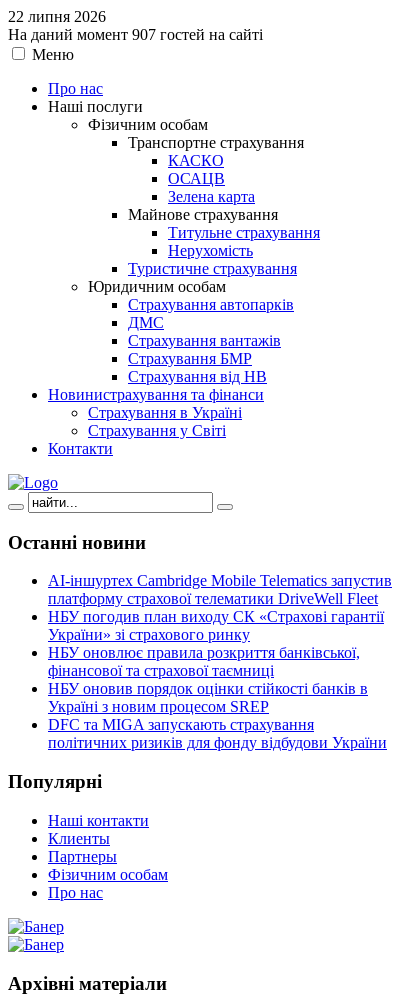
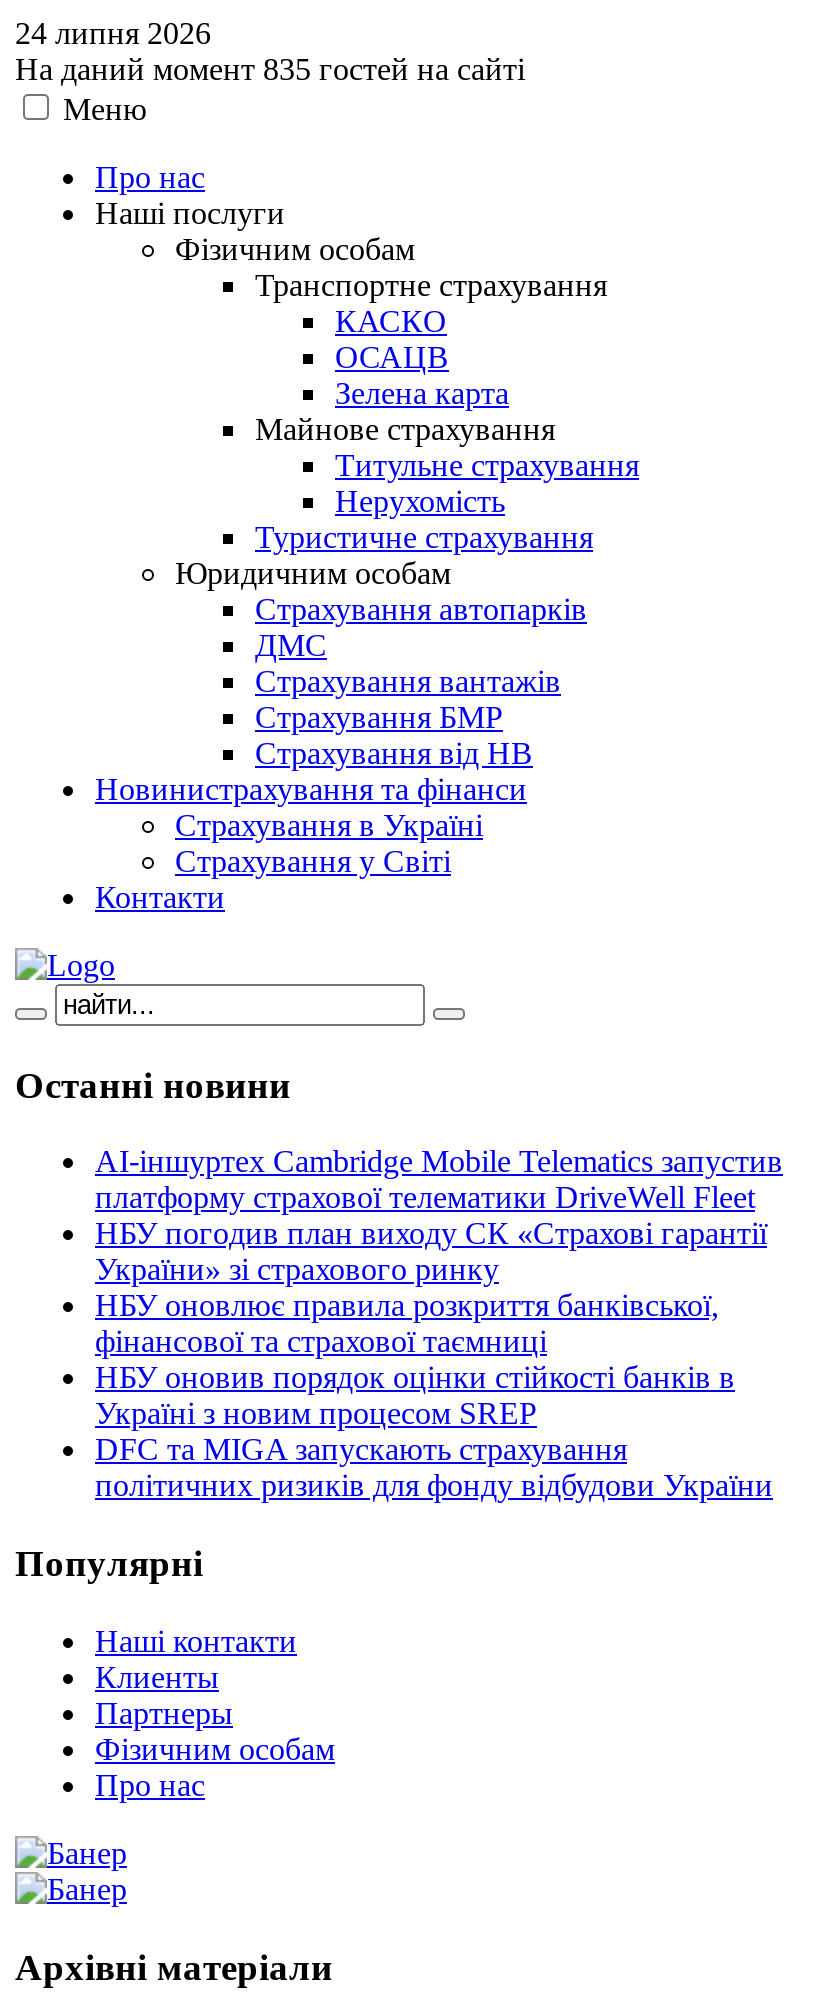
- 22 липня 2026
+ 24 липня 2026

- На даний момент 907 гостей на сайті
+ На даний момент 835 гостей на сайті
